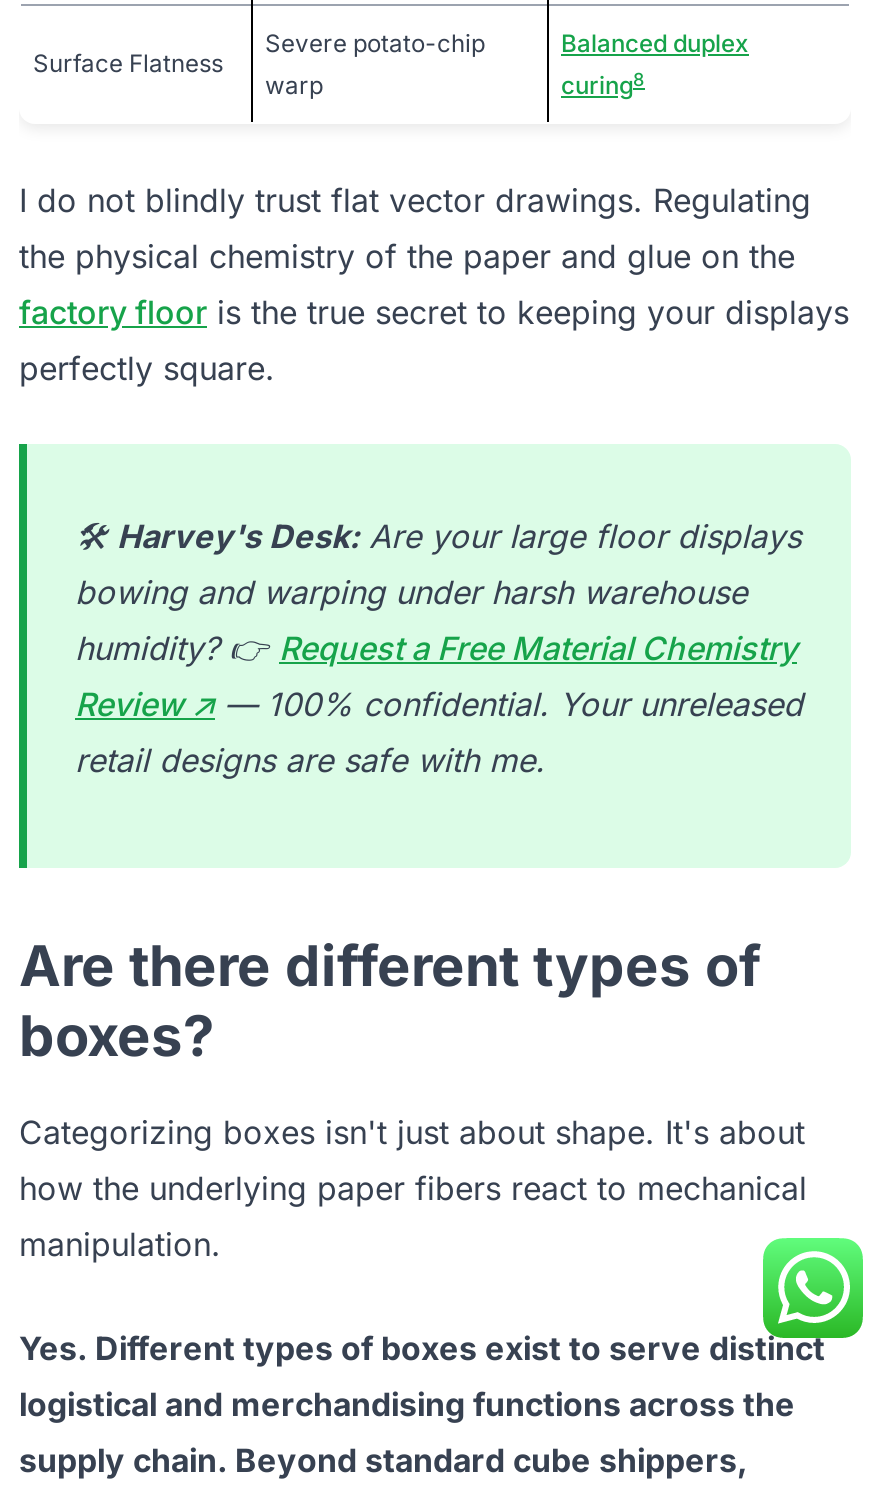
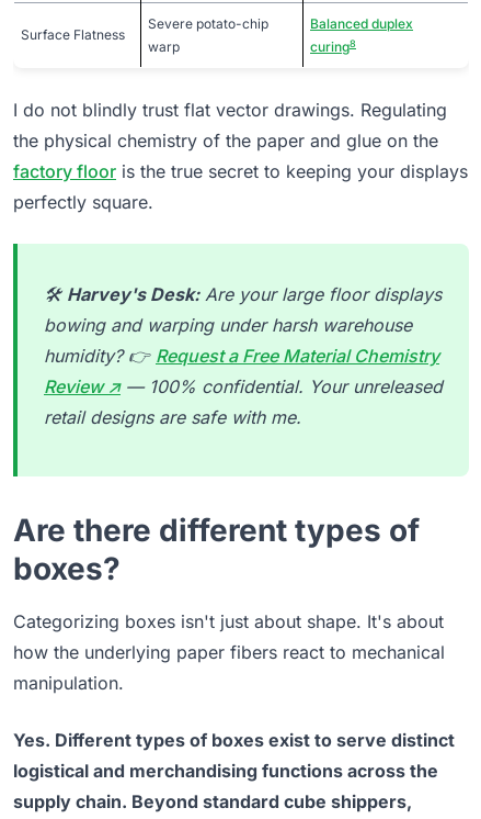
- [image]
